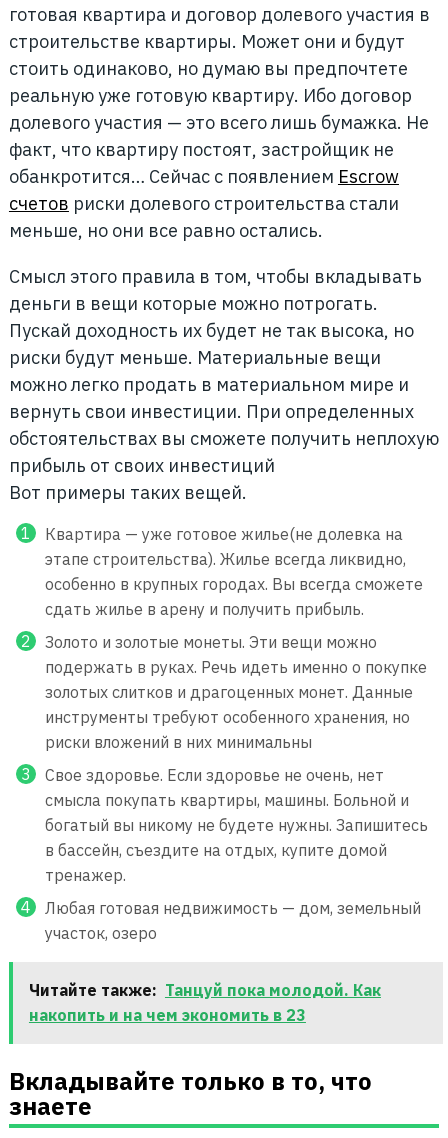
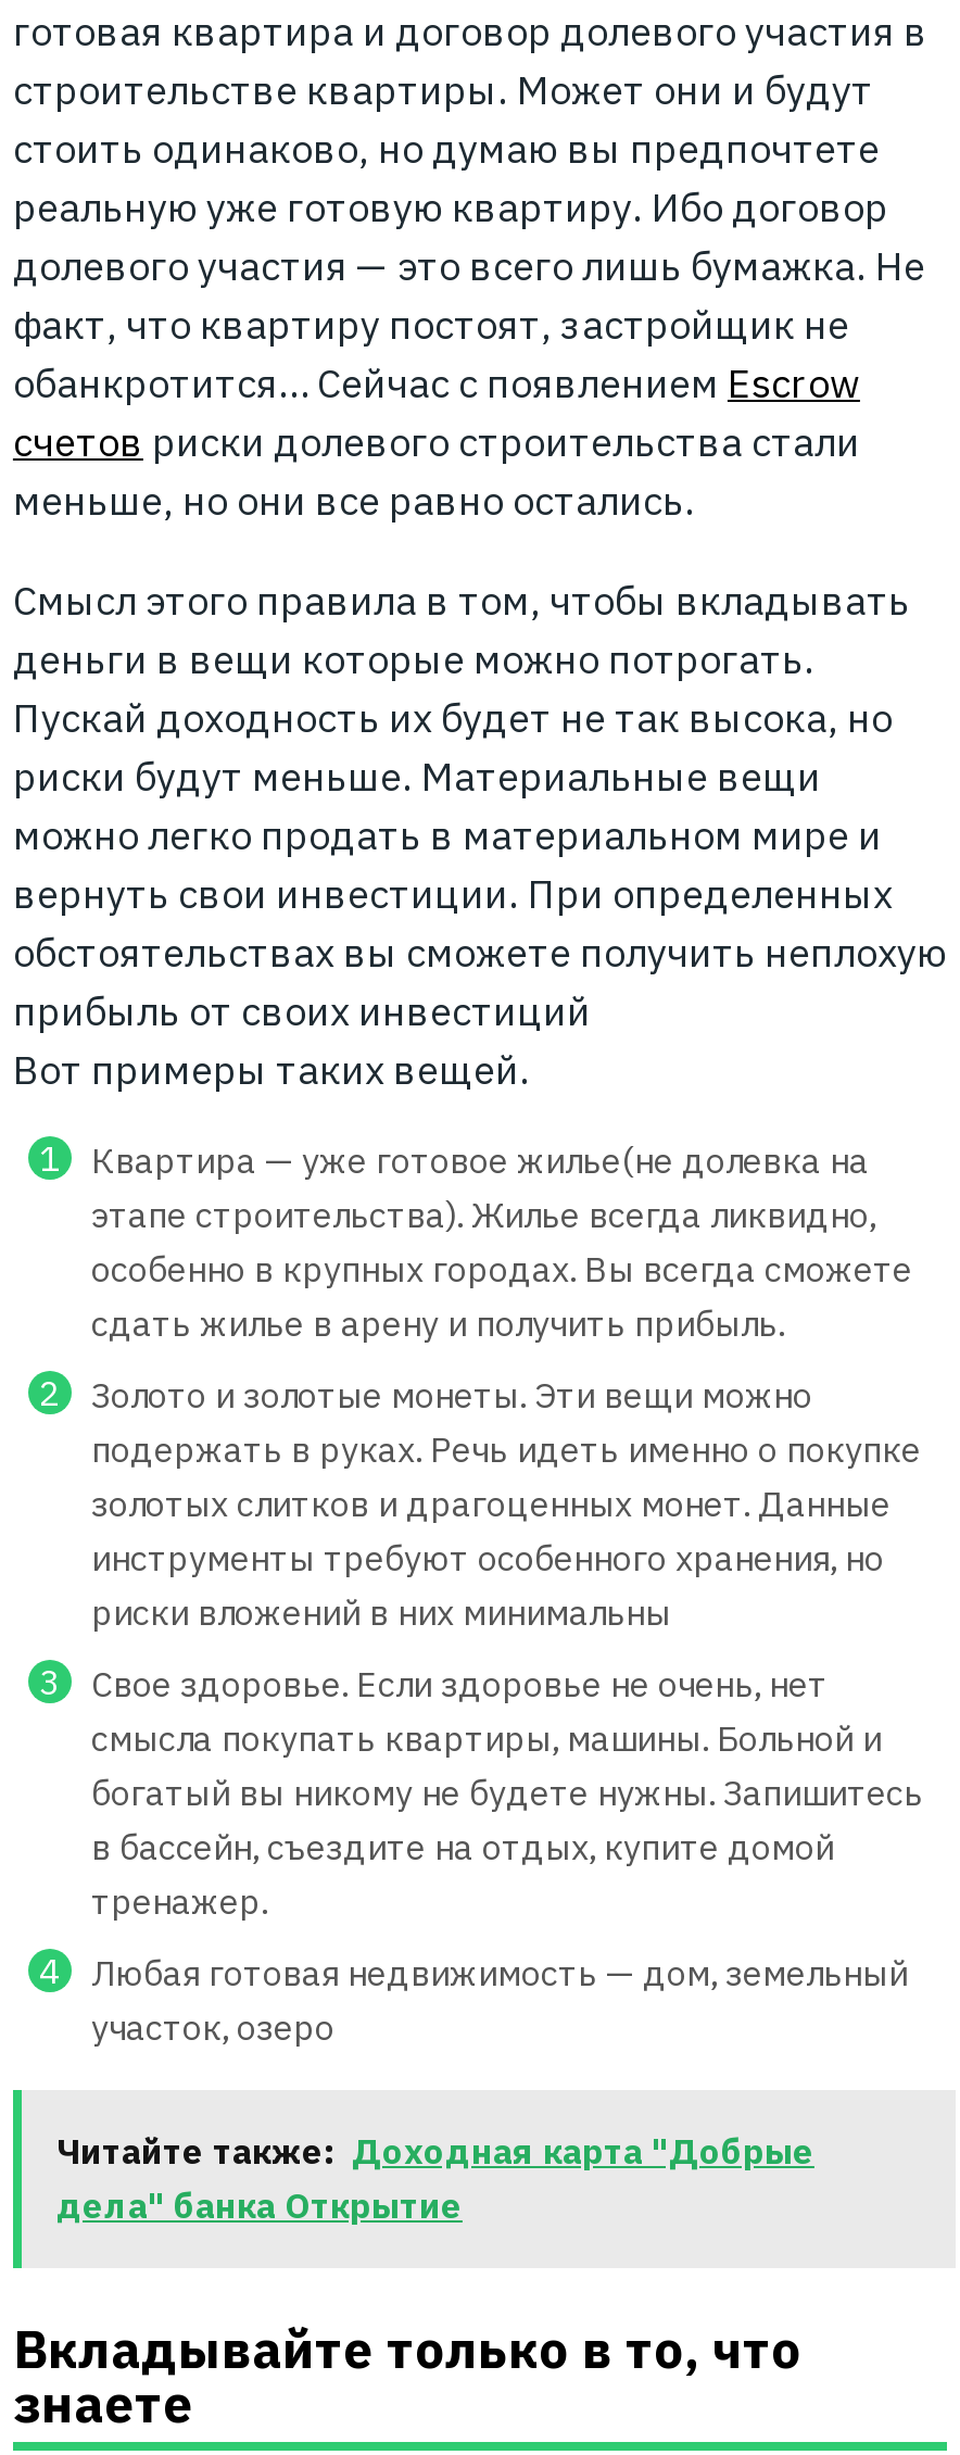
- Читайте также: Танцуй пока молодой. Как
- накопить и на чем экономить в 23
+ Читайте также: Доходная карта "Добрые
+ дела" банка Открытие
